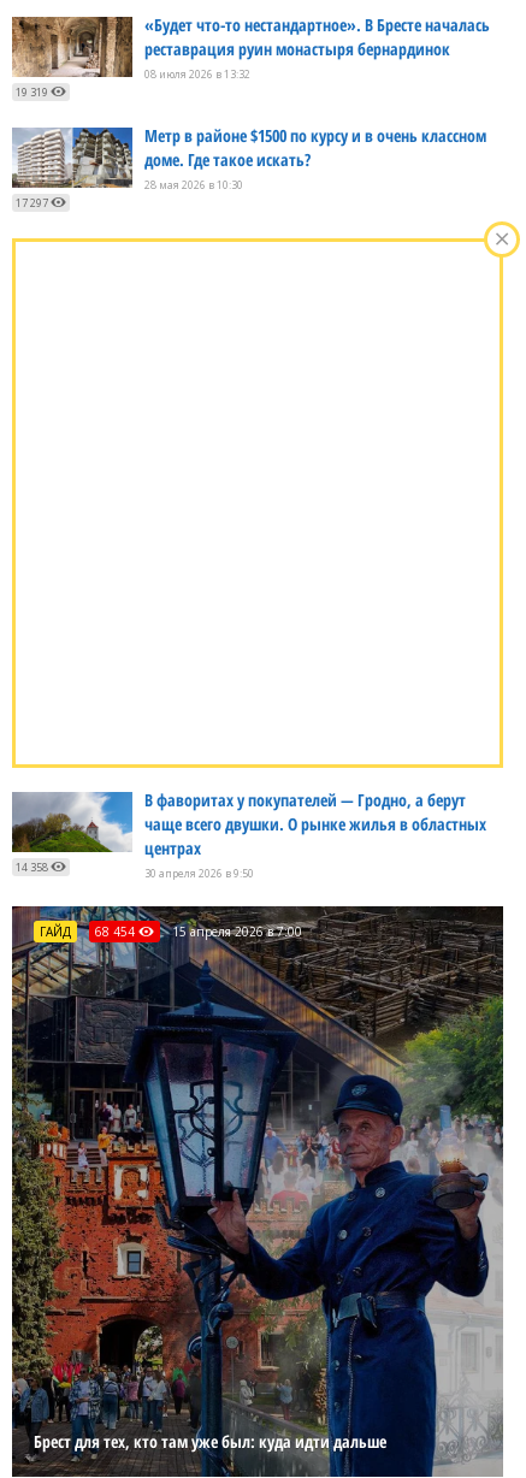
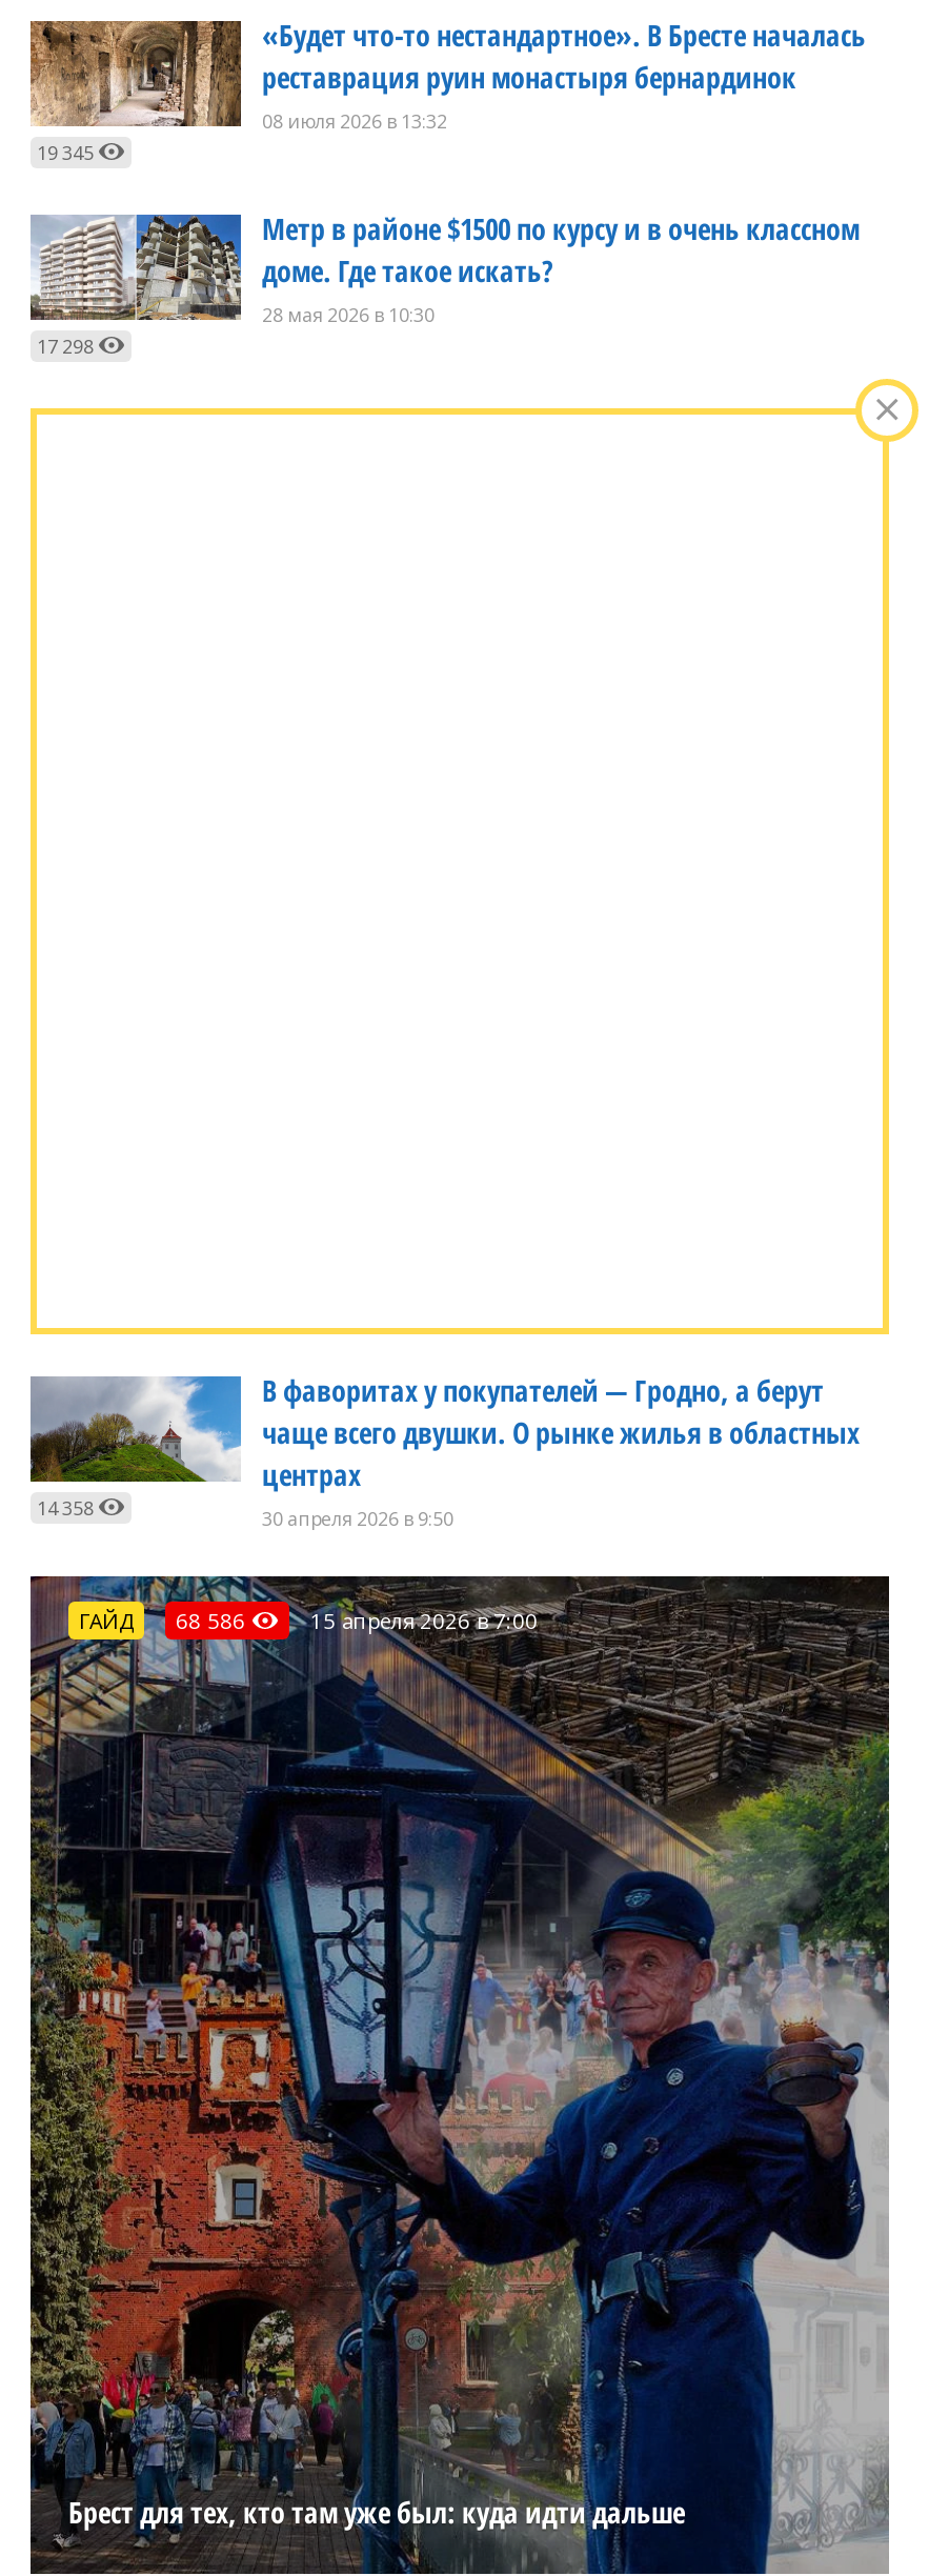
- 19 319
+ 19 345

- 17 297
+ 17 298

- 68 454
+ 68 586
